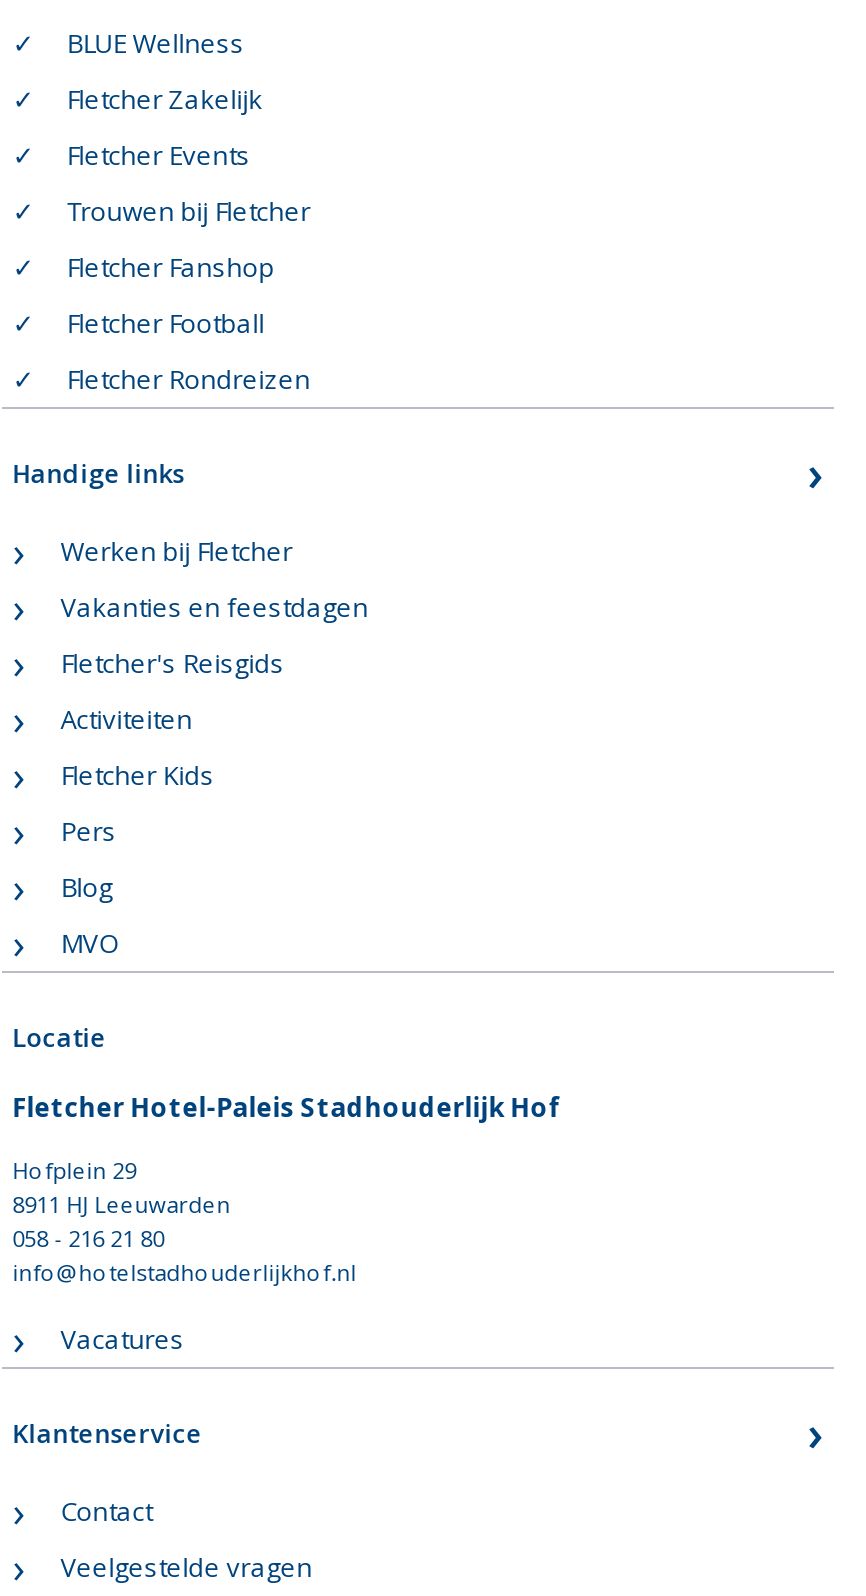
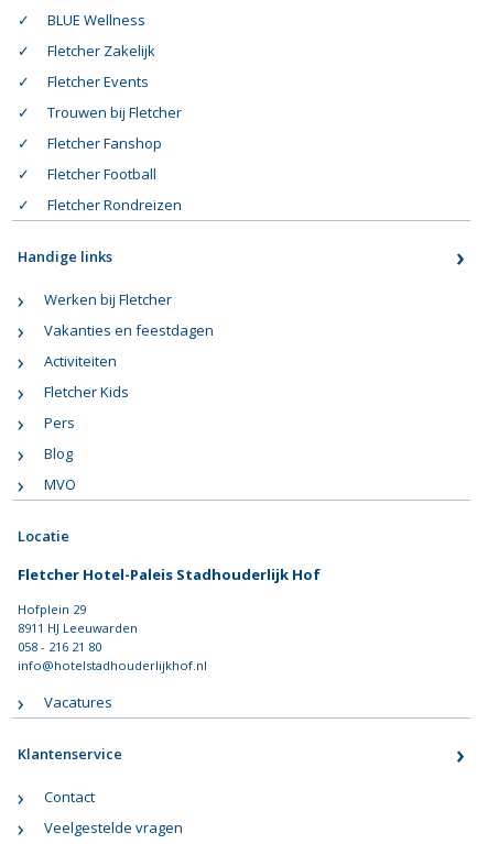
- Fletcher's Reisgids
